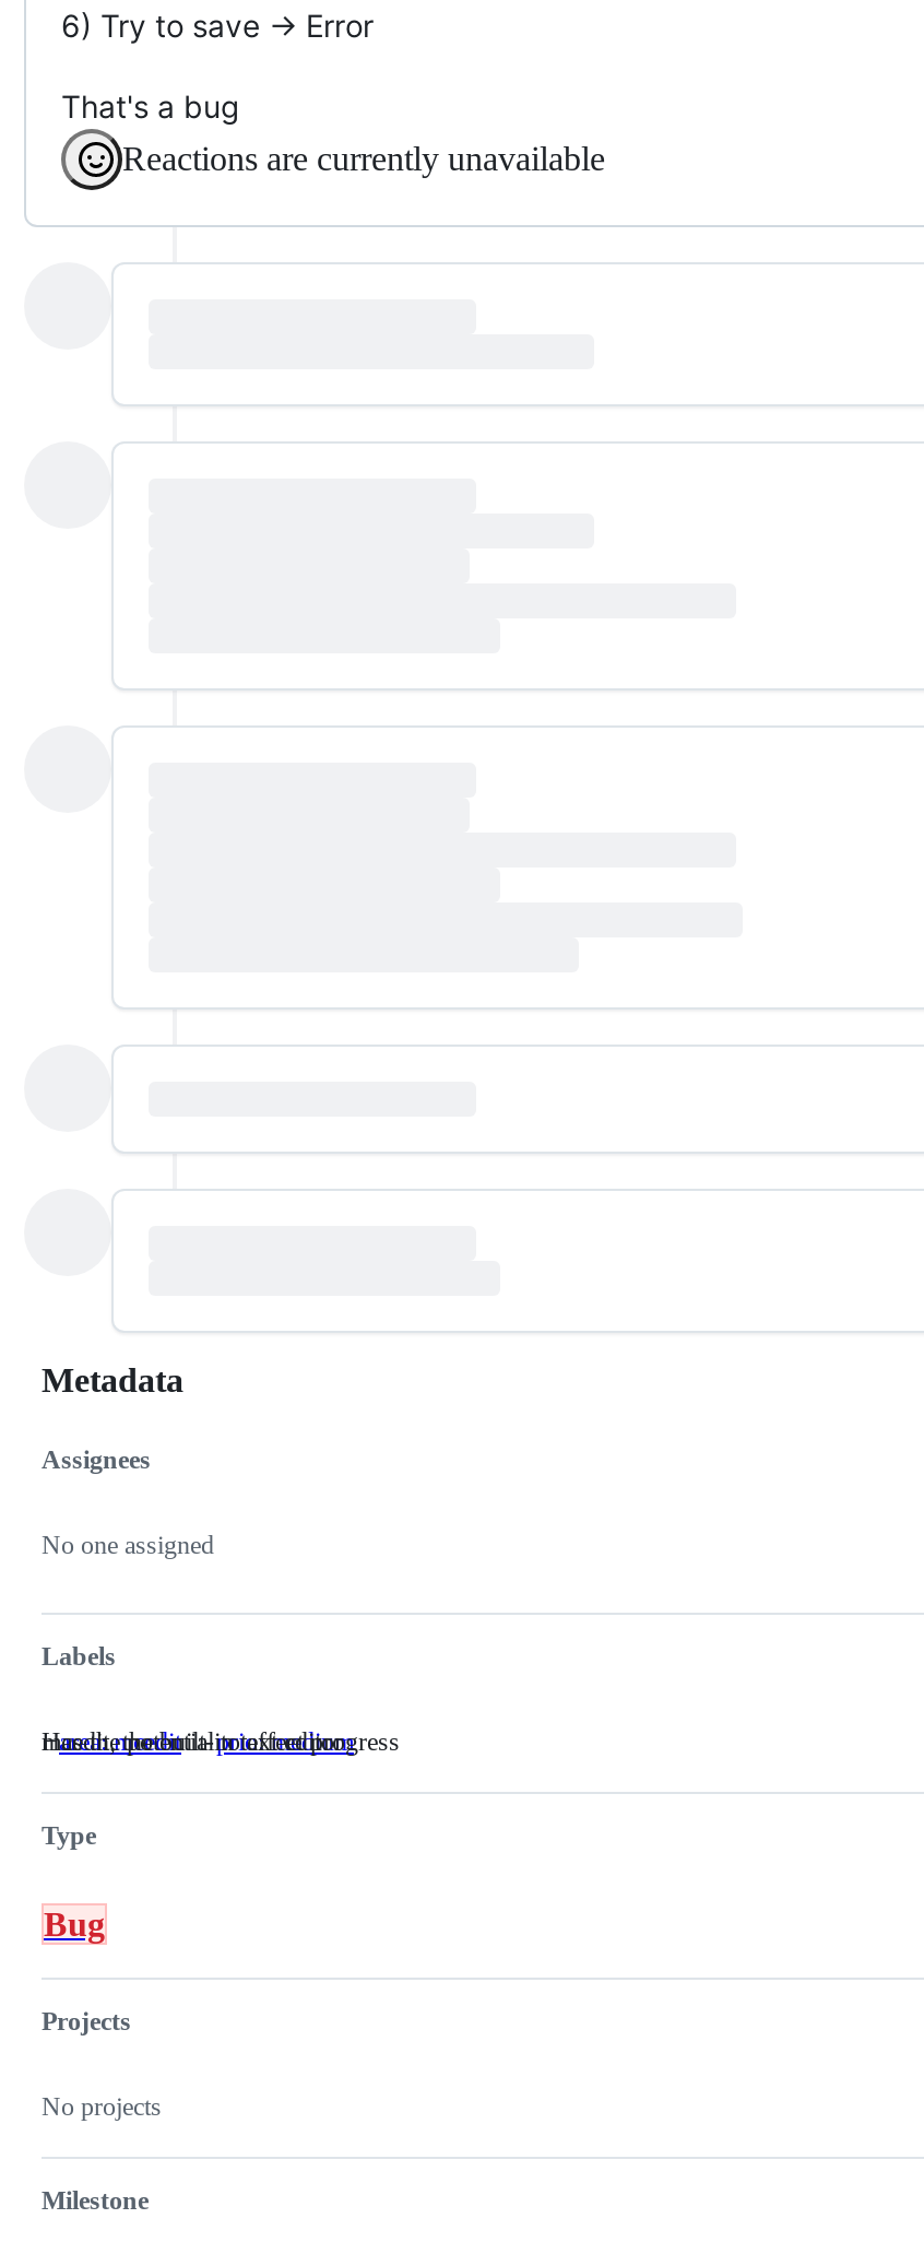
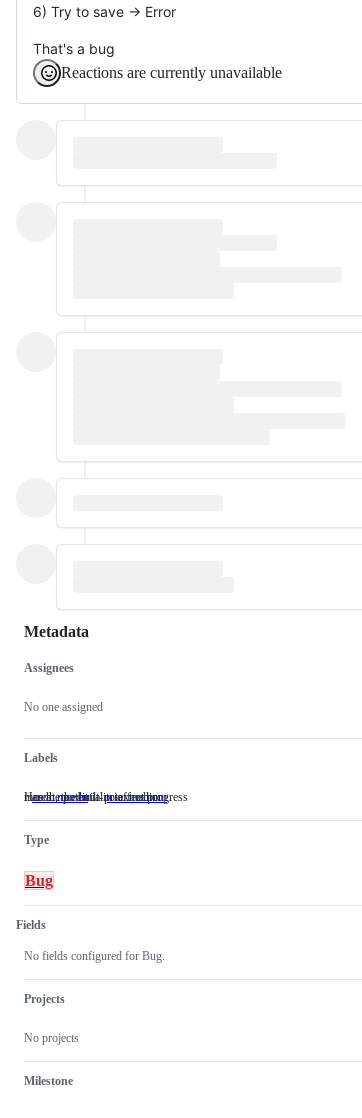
+ Fields
+ No fields configured for Bug.
